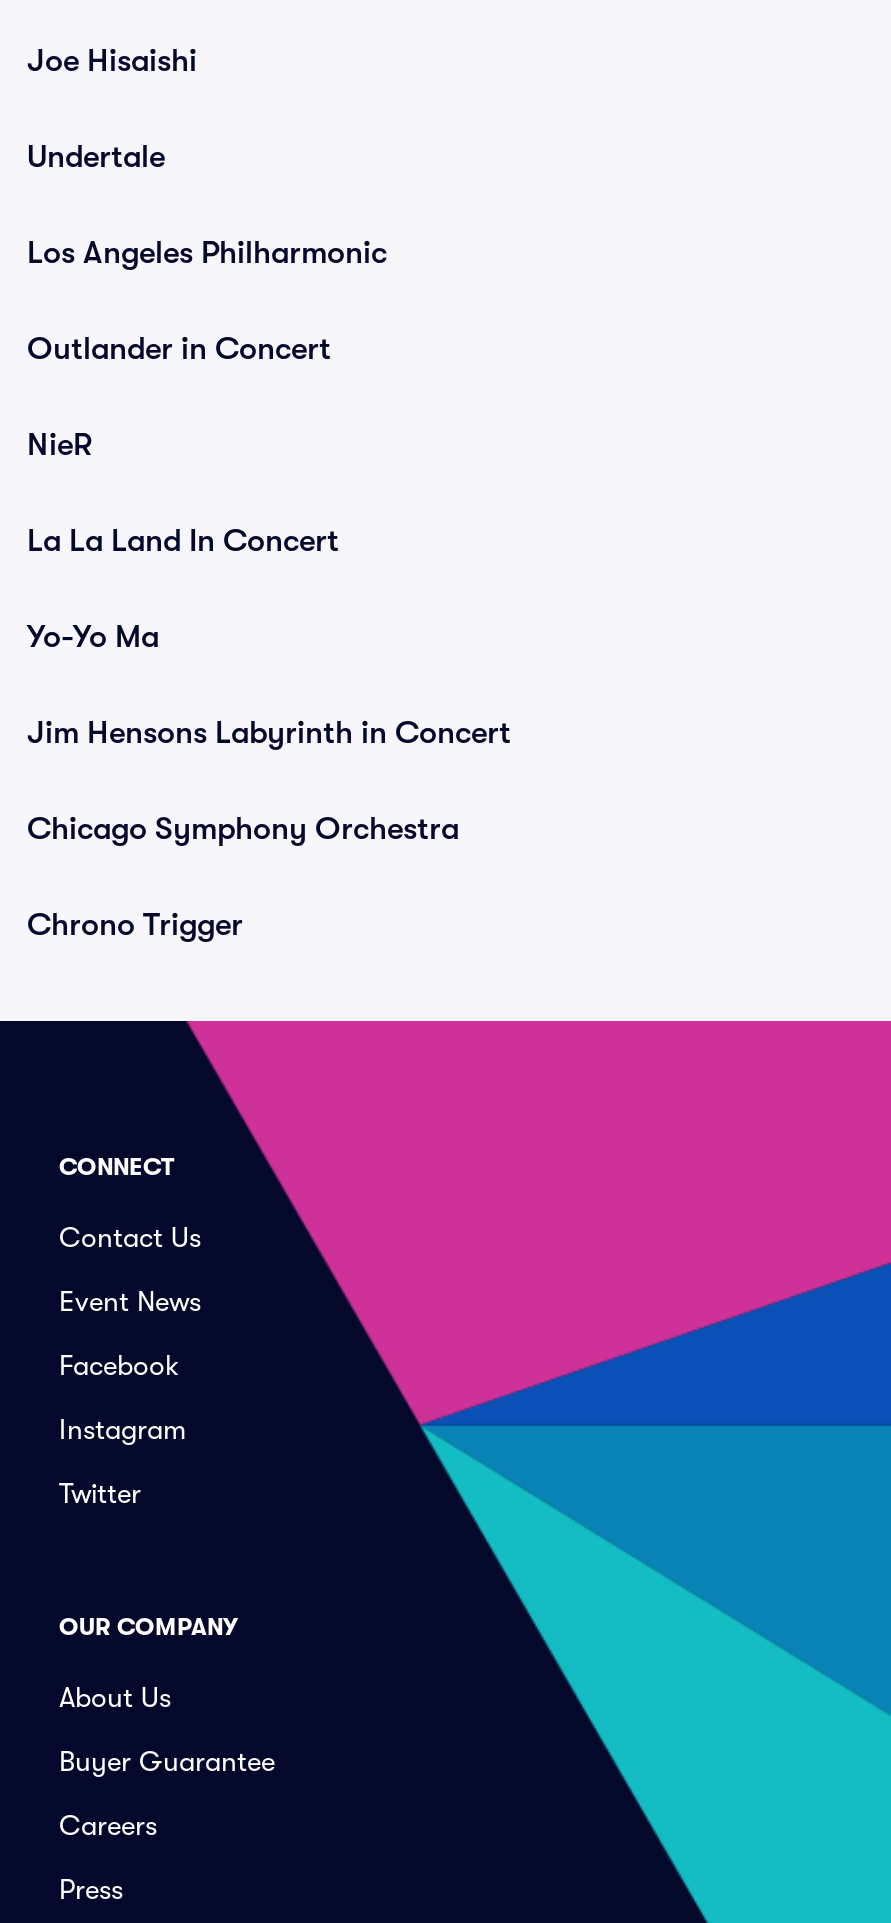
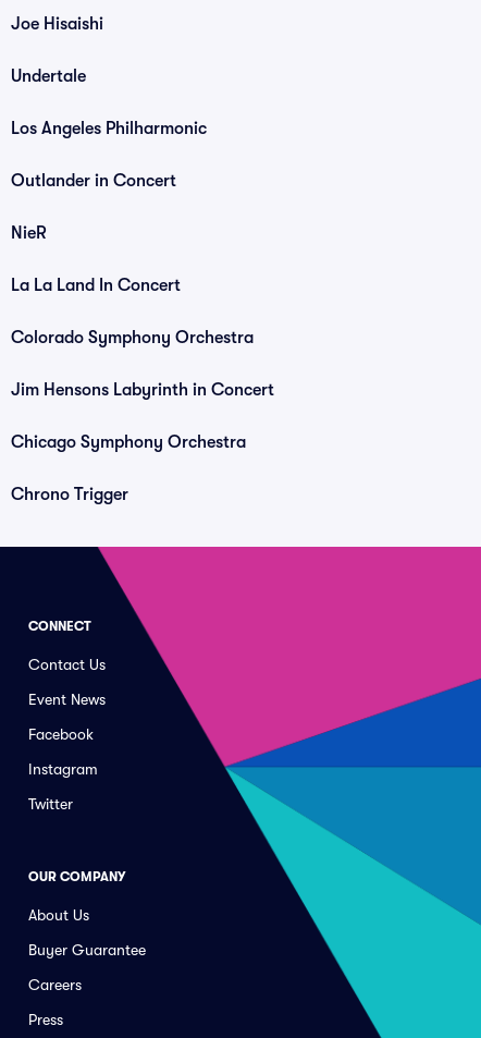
- Yo-Yo Ma
+ Colorado Symphony Orchestra
